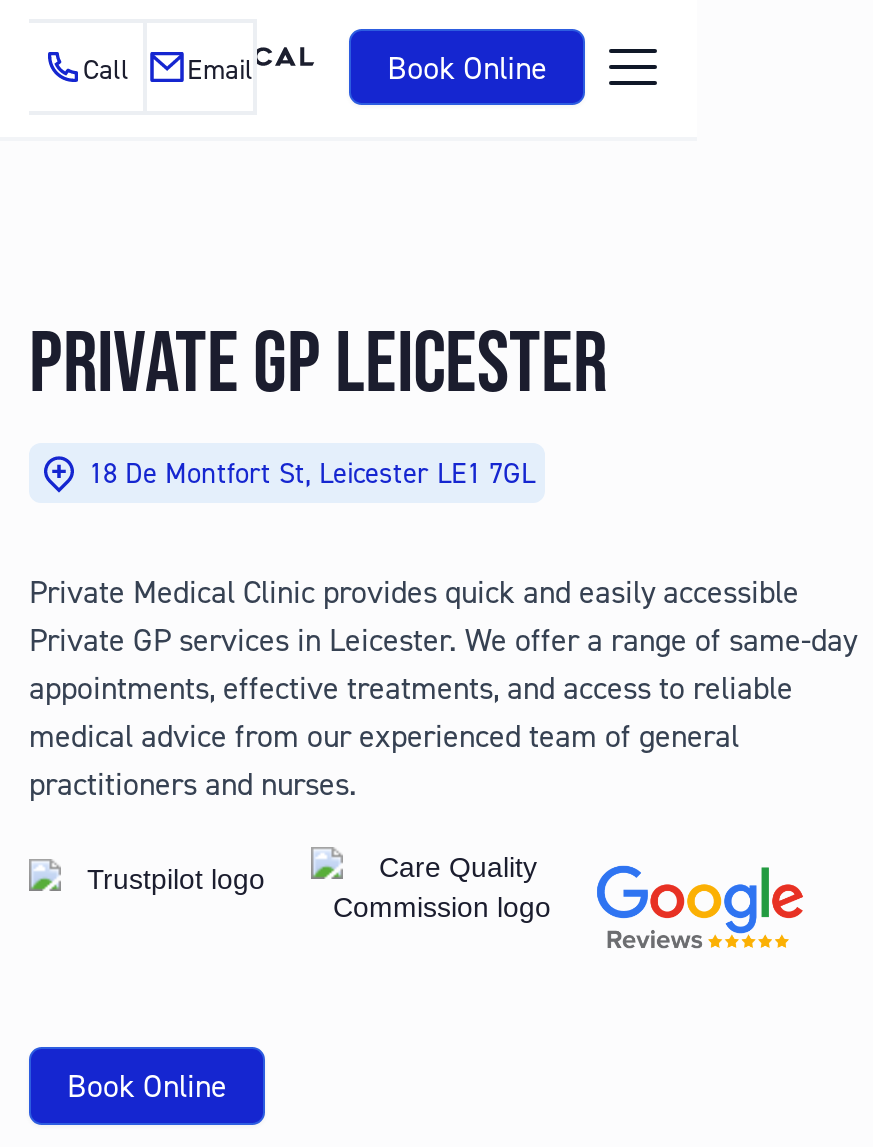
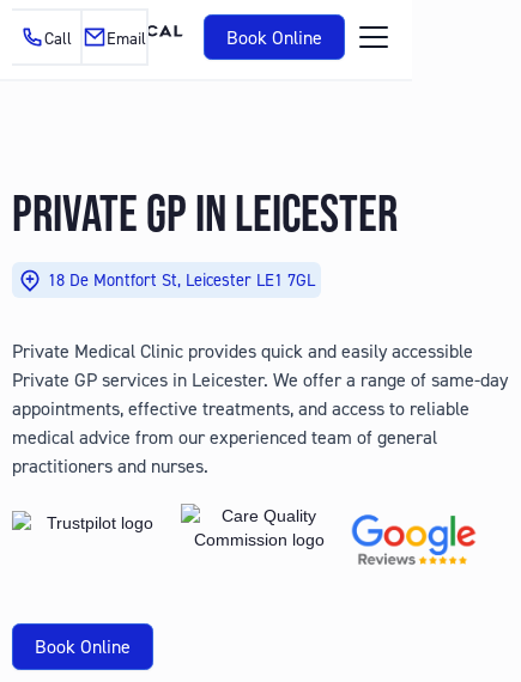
- PRIVATE GP LEICESTER
+ PRIVATE GP IN LEICESTER
